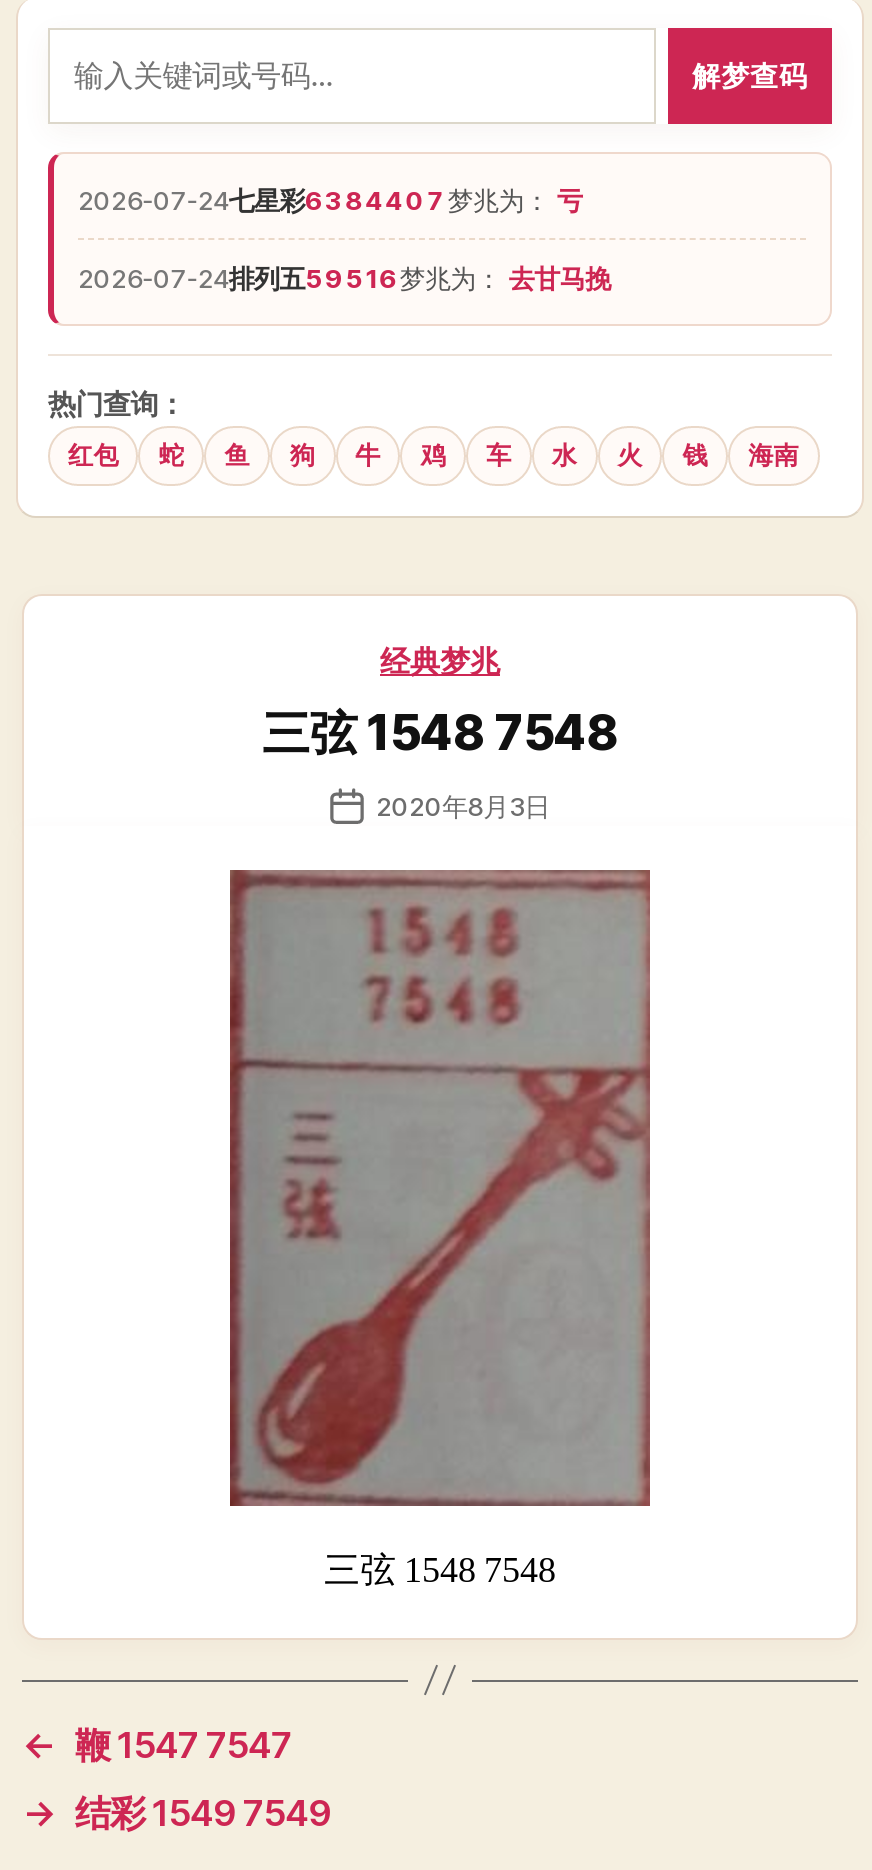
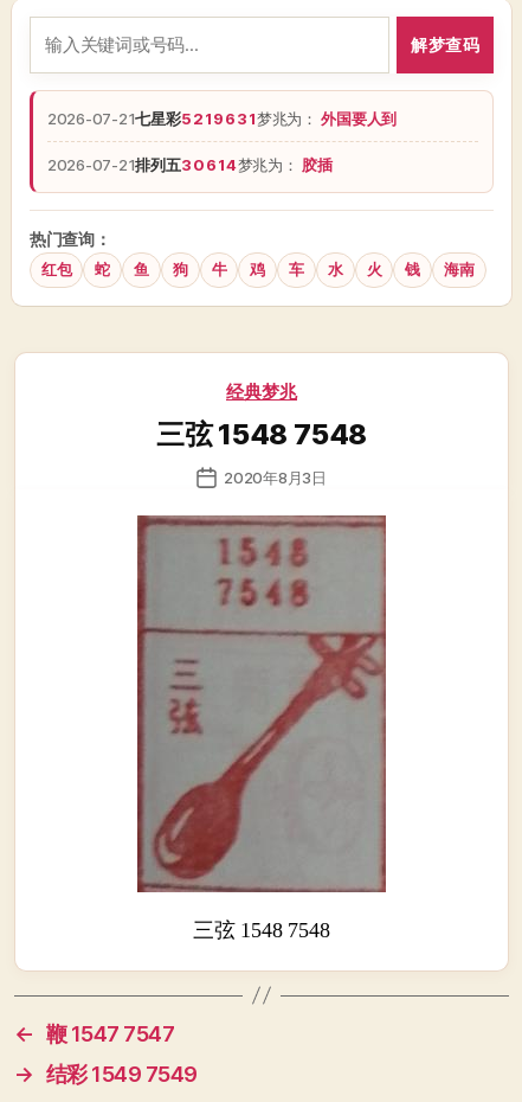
- 2026-07-24七星彩6384407梦兆为：亏
+ 2026-07-21七星彩5219631梦兆为：外国要人到

- 2026-07-24排列五59516梦兆为：去甘马挽
+ 2026-07-21排列五30614梦兆为：胶插
